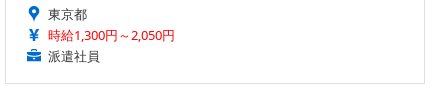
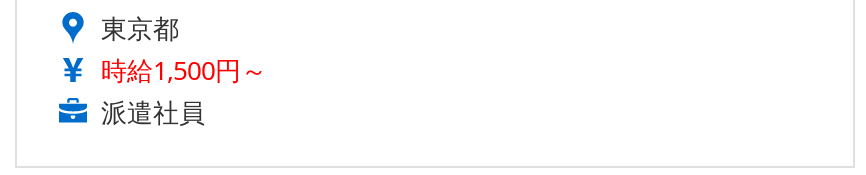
- 時給1,300円～2,050円
+ 時給1,500円～
